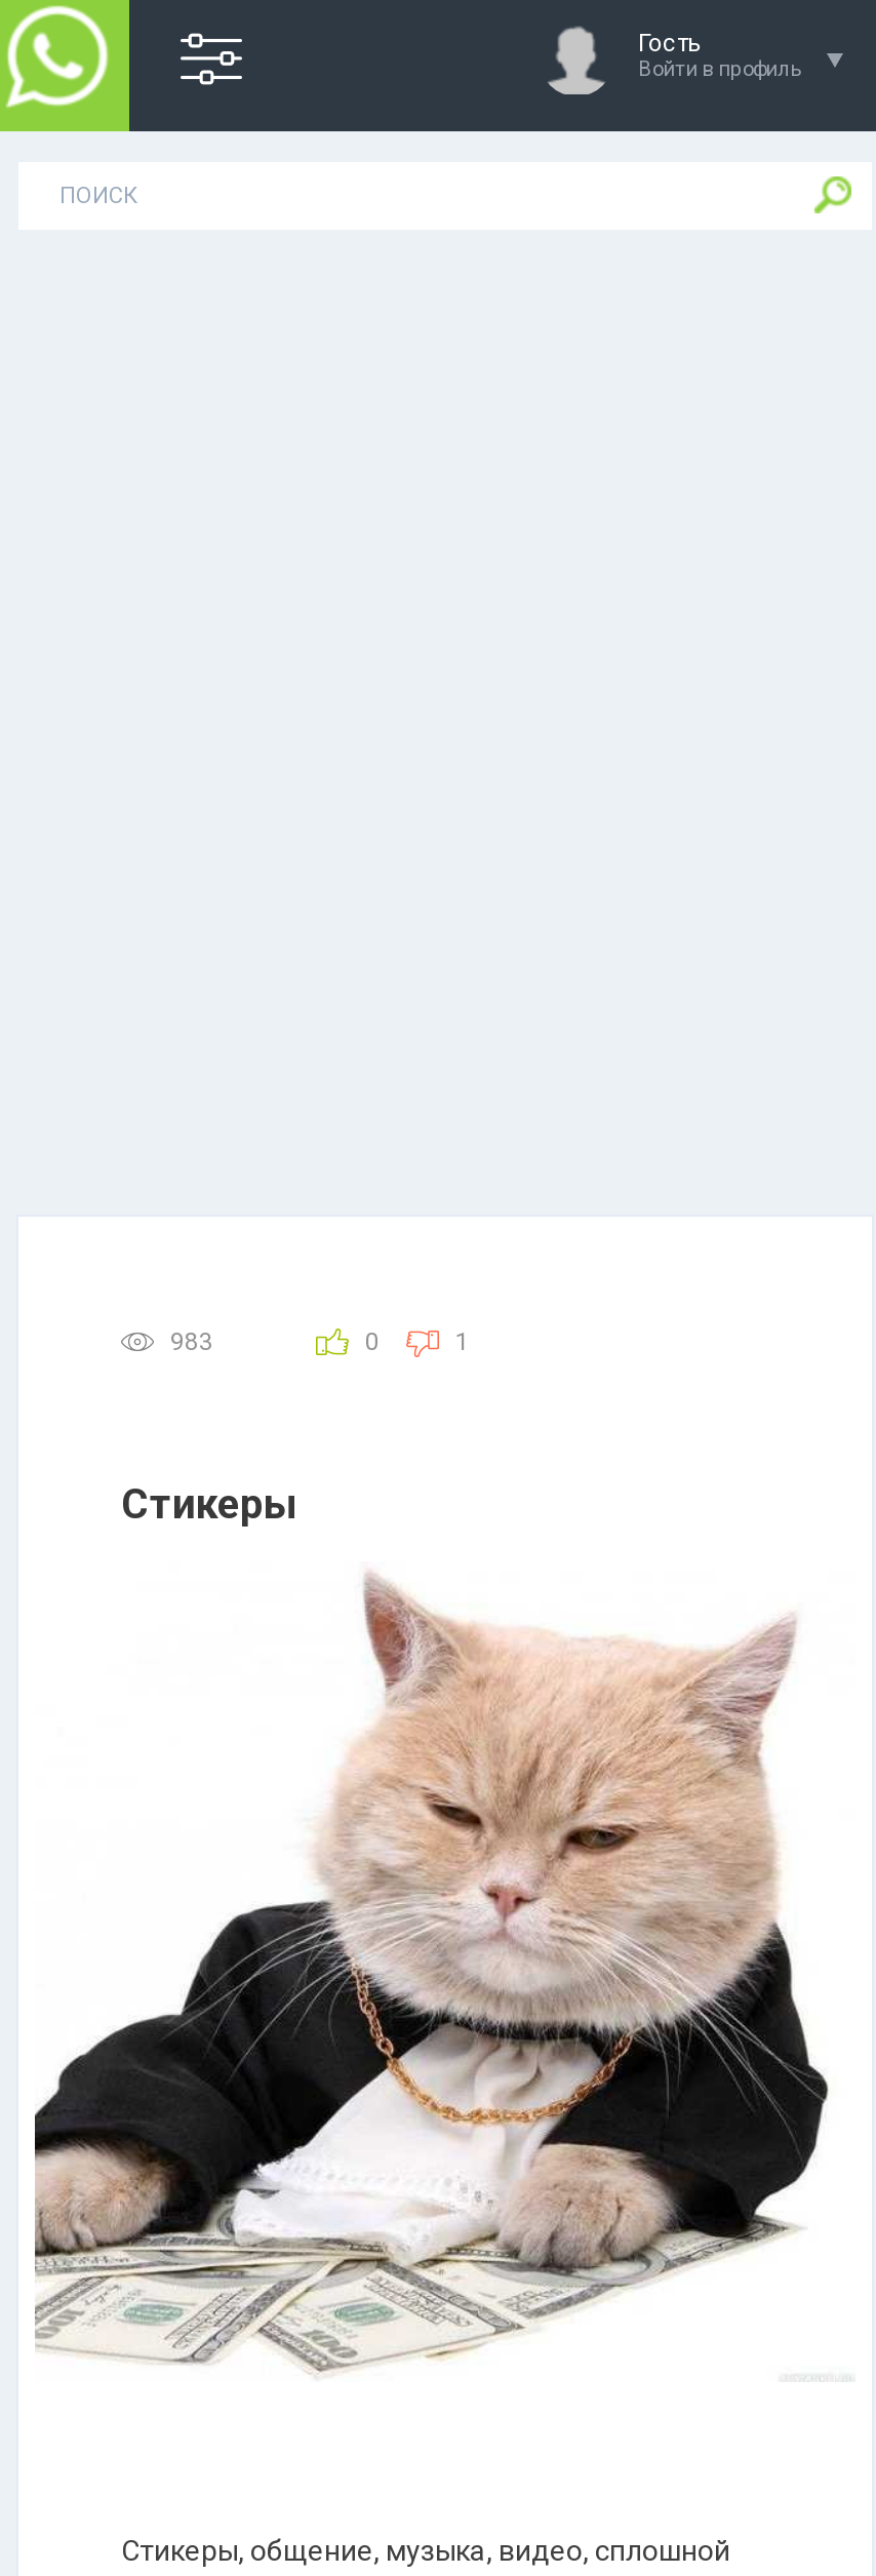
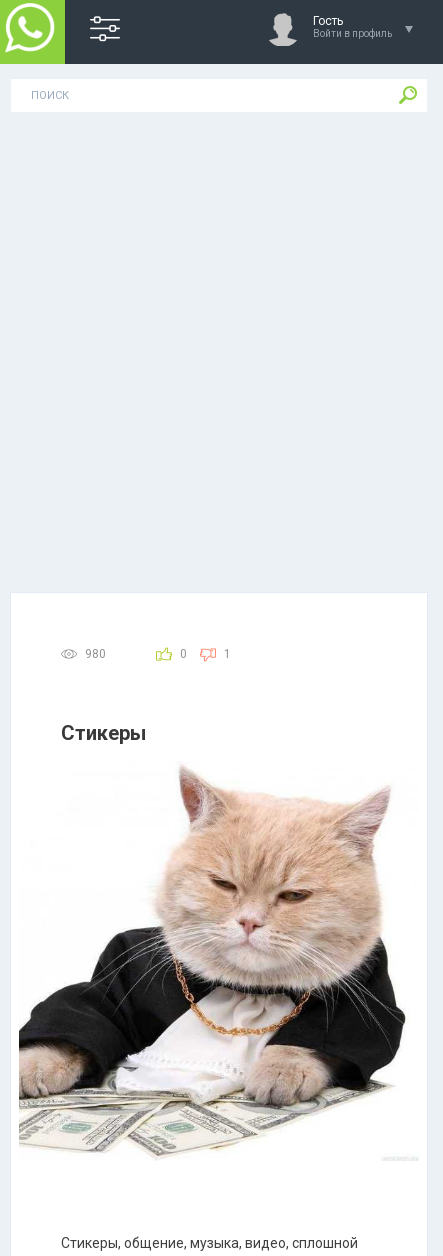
- 983
+ 980
